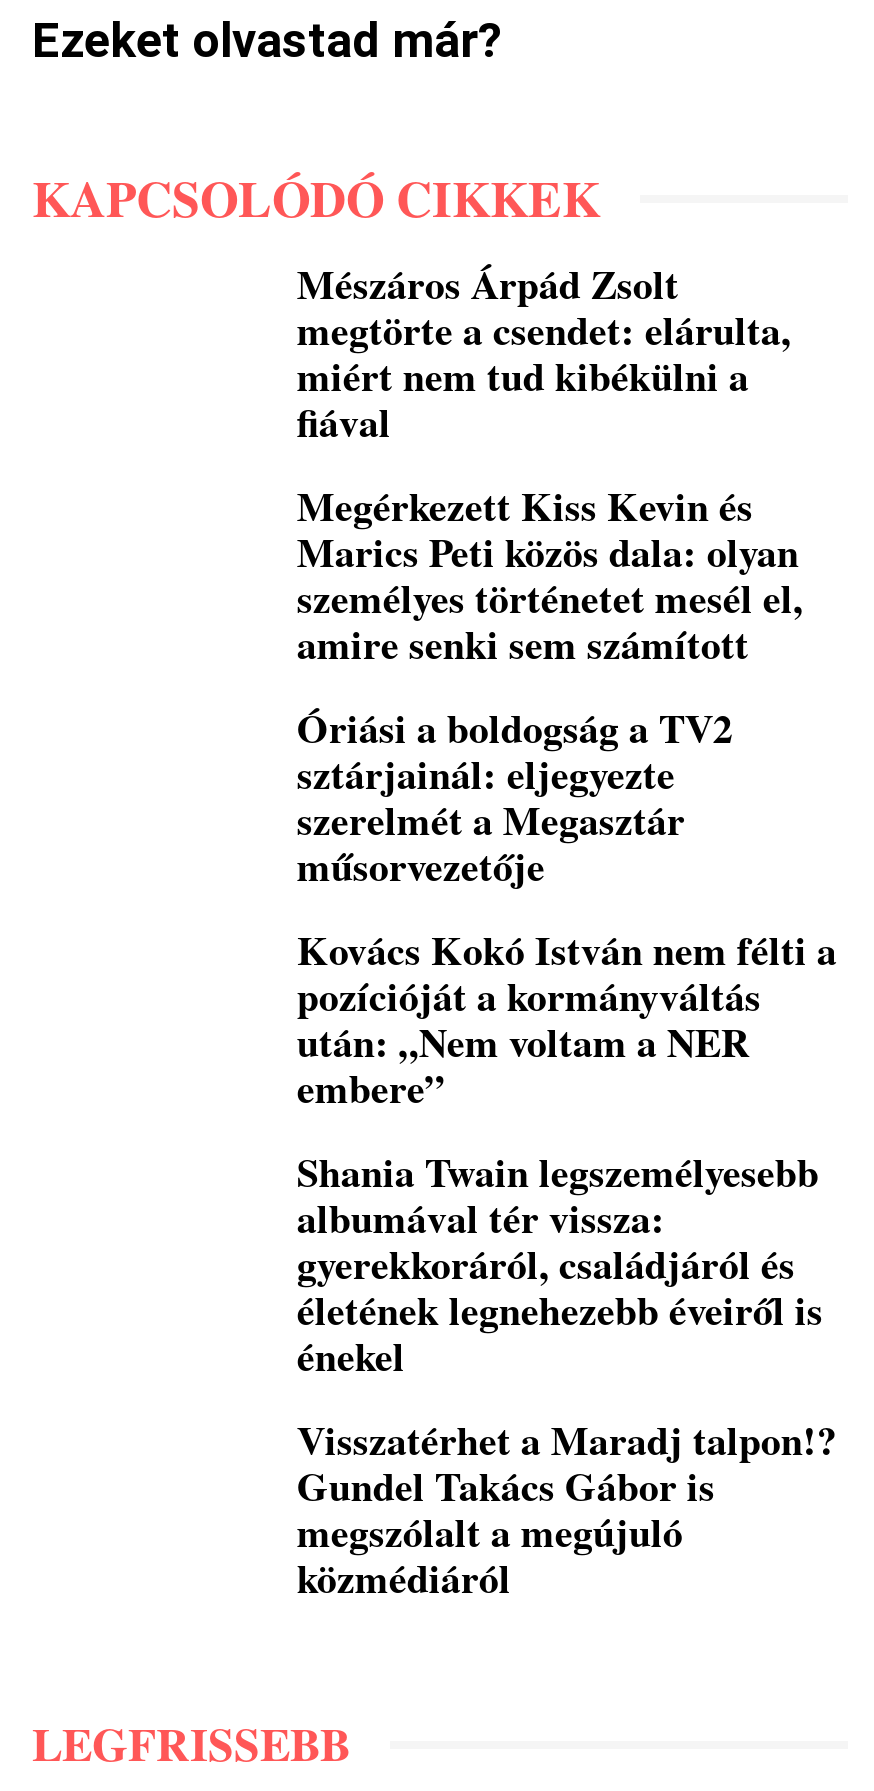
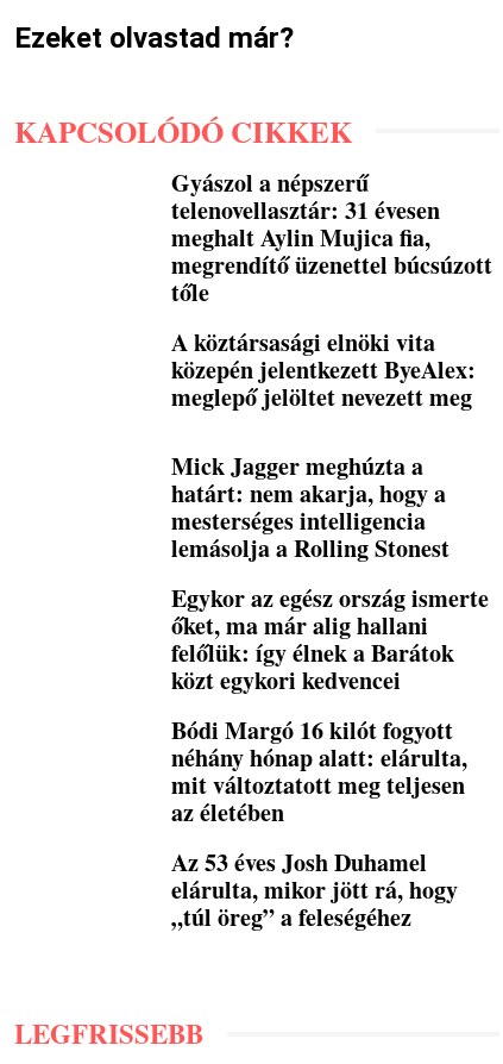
- Mészáros Árpád Zsolt
- megtörte a csendet: elárulta,
- miért nem tud kibékülni a
- fiával
- Megérkezett Kiss Kevin és
- Marics Peti közös dala: olyan
- személyes történetet mesél el,
- amire senki sem számított
- Óriási a boldogság a TV2
- sztárjainál: eljegyezte
- szerelmét a Megasztár
- műsorvezetője
- Kovács Kokó István nem félti a
- pozícióját a kormányváltás
- után: „Nem voltam a NER
- embere”
- Shania Twain legszemélyesebb
- albumával tér vissza:
- gyerekkoráról, családjáról és
- életének legnehezebb éveiről is
- énekel
- Visszatérhet a Maradj talpon!?
- Gundel Takács Gábor is
- megszólalt a megújuló
- közmédiáról
+ Gyászol a népszerű
+ telenovellasztár: 31 évesen
+ meghalt Aylin Mujica fia,
+ megrendítő üzenettel búcsúzott
+ tőle
+ A köztársasági elnöki vita
+ közepén jelentkezett ByeAlex:
+ meglepő jelöltet nevezett meg
+ Mick Jagger meghúzta a
+ határt: nem akarja, hogy a
+ mesterséges intelligencia
+ lemásolja a Rolling Stonest
+ Egykor az egész ország ismerte
+ őket, ma már alig hallani
+ felőlük: így élnek a Barátok
+ közt egykori kedvencei
+ Bódi Margó 16 kilót fogyott
+ néhány hónap alatt: elárulta,
+ mit változtatott meg teljesen
+ az életében
+ Az 53 éves Josh Duhamel
+ elárulta, mikor jött rá, hogy
+ „túl öreg” a feleségéhez
